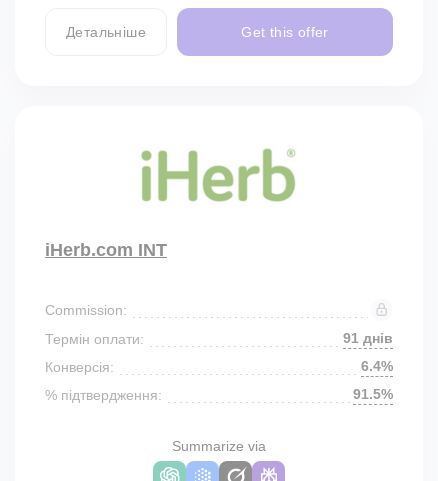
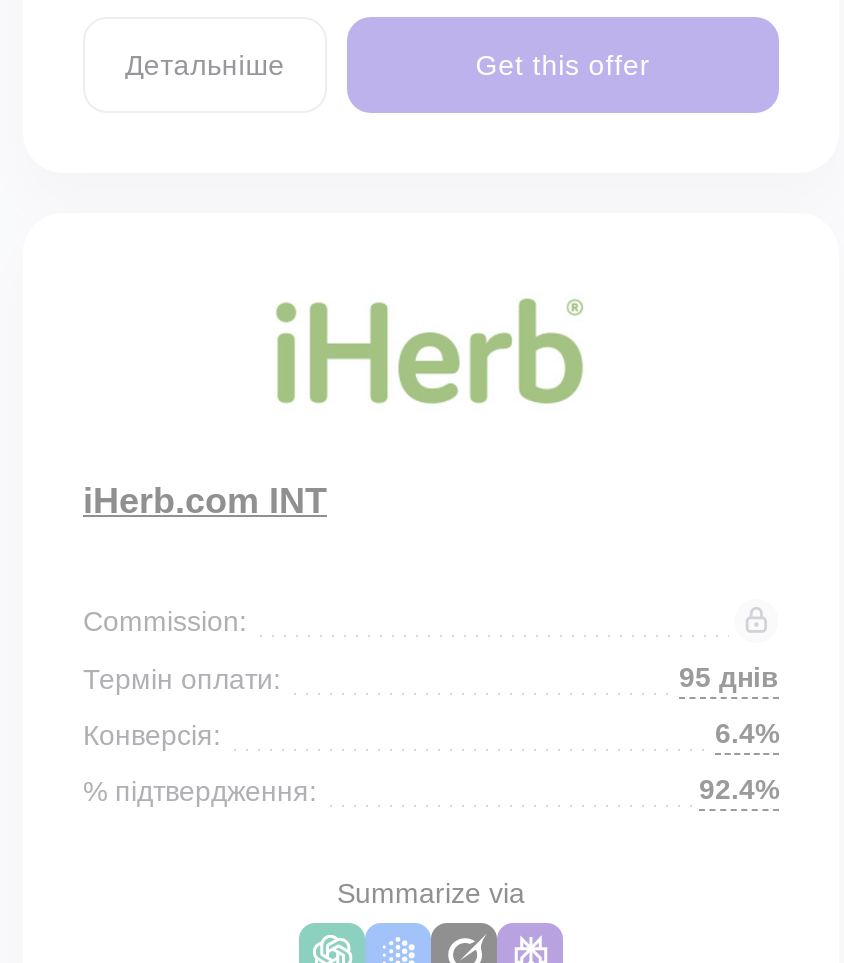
- 91 днів
+ 95 днів

- 91.5%
+ 92.4%
